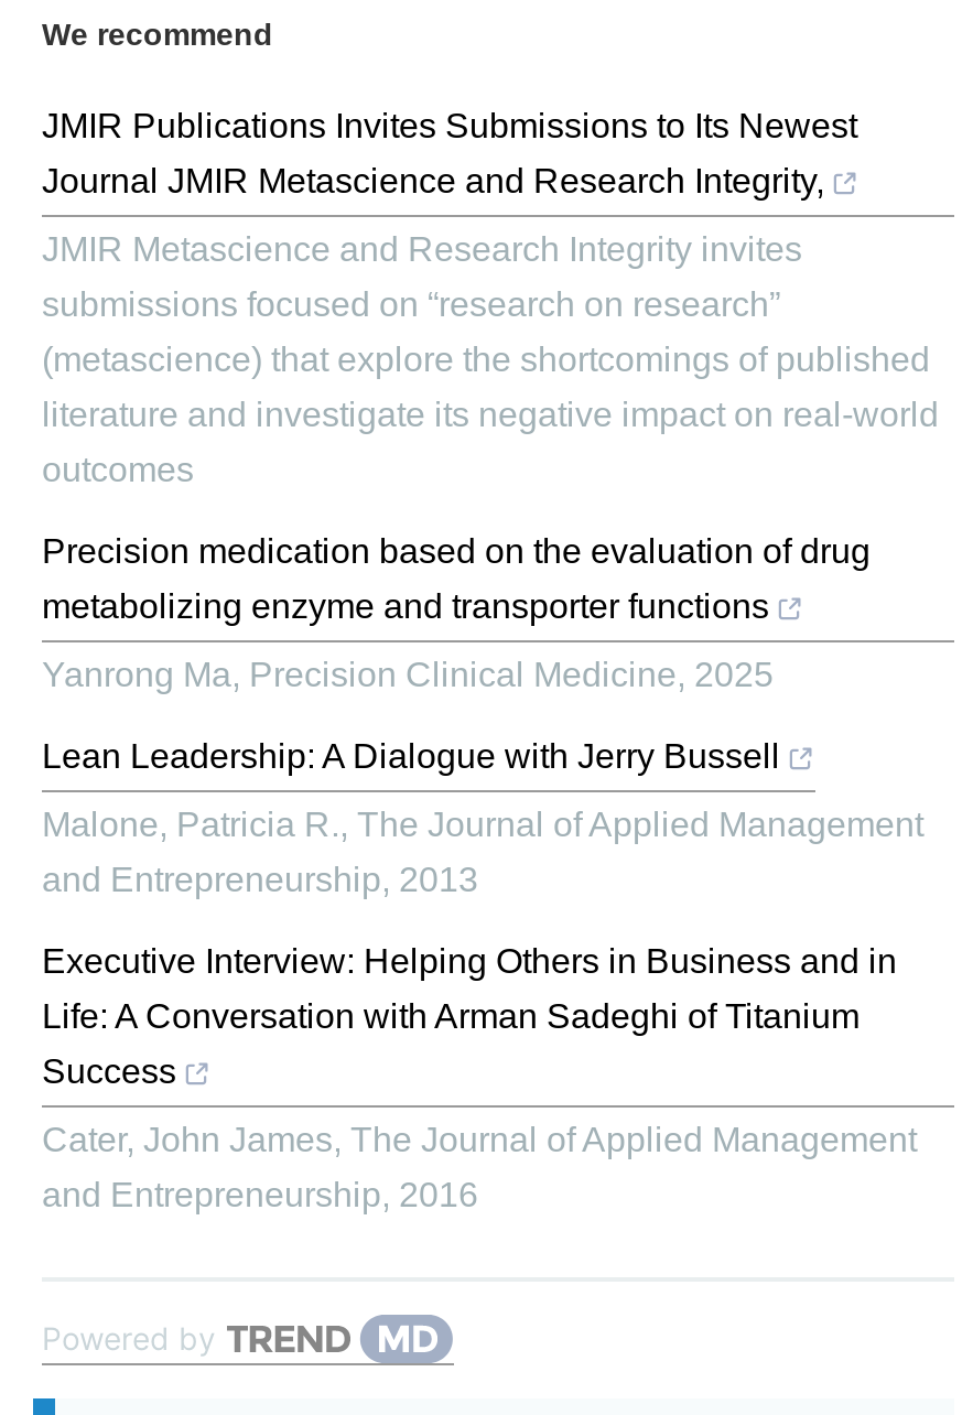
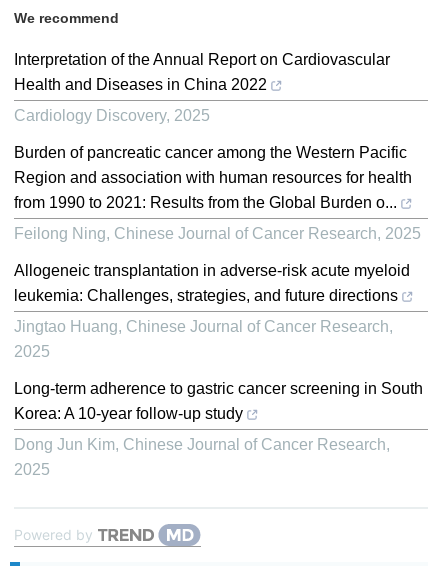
- JMIR Publications Invites Submissions to Its Newest
- Journal JMIR Metascience and Research Integrity,
- JMIR Metascience and Research Integrity invites
- submissions focused on “research on research”
- (metascience) that explore the shortcomings of published
- literature and investigate its negative impact on real-world
- outcomes
- Precision medication based on the evaluation of drug
- metabolizing enzyme and transporter functions
- Yanrong Ma, Precision Clinical Medicine, 2025
- Lean Leadership: A Dialogue with Jerry Bussell
- Malone, Patricia R., The Journal of Applied Management
- and Entrepreneurship, 2013
- Executive Interview: Helping Others in Business and in
- Life: A Conversation with Arman Sadeghi of Titanium
- Success
- Cater, John James, The Journal of Applied Management
- and Entrepreneurship, 2016
+ Interpretation of the Annual Report on Cardiovascular
+ Health and Diseases in China 2022
+ Cardiology Discovery, 2025
+ Burden of pancreatic cancer among the Western Pacific
+ Region and association with human resources for health
+ from 1990 to 2021: Results from the Global Burden o...
+ Feilong Ning, Chinese Journal of Cancer Research, 2025
+ Allogeneic transplantation in adverse-risk acute myeloid
+ leukemia: Challenges, strategies, and future directions
+ Jingtao Huang, Chinese Journal of Cancer Research,
+ 2025
+ Long-term adherence to gastric cancer screening in South
+ Korea: A 10-year follow-up study
+ Dong Jun Kim, Chinese Journal of Cancer Research,
+ 2025
